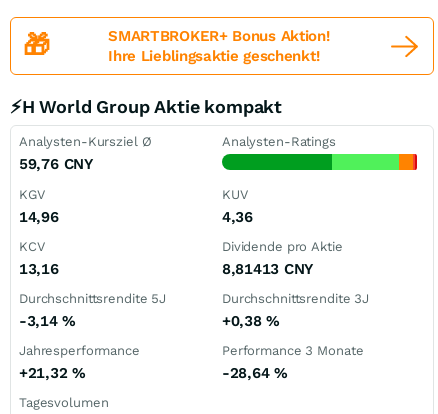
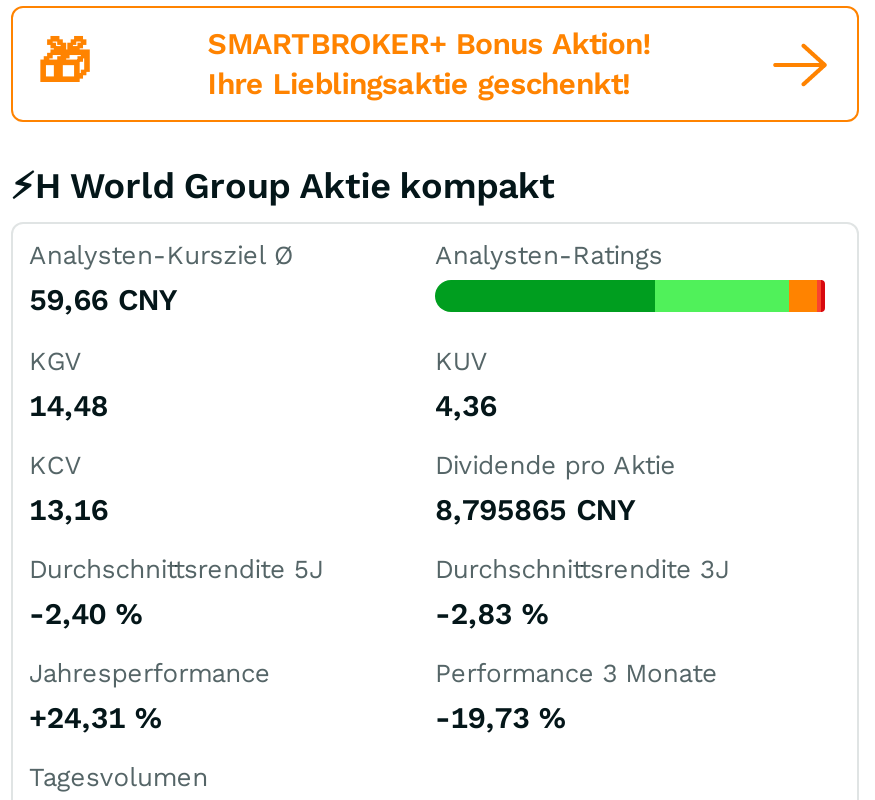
- 59,76 CNY
+ 59,66 CNY

- 14,96
+ 14,48

- 8,81413 CNY
+ 8,795865 CNY

- -3,14%
+ -2,40%

- +0,38%
+ -2,83%

- +21,32%
+ +24,31%

- -28,64%
+ -19,73%
